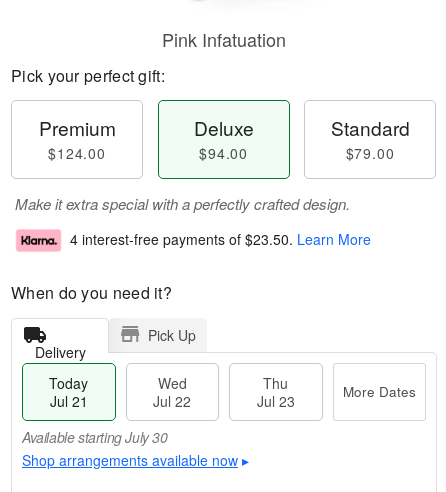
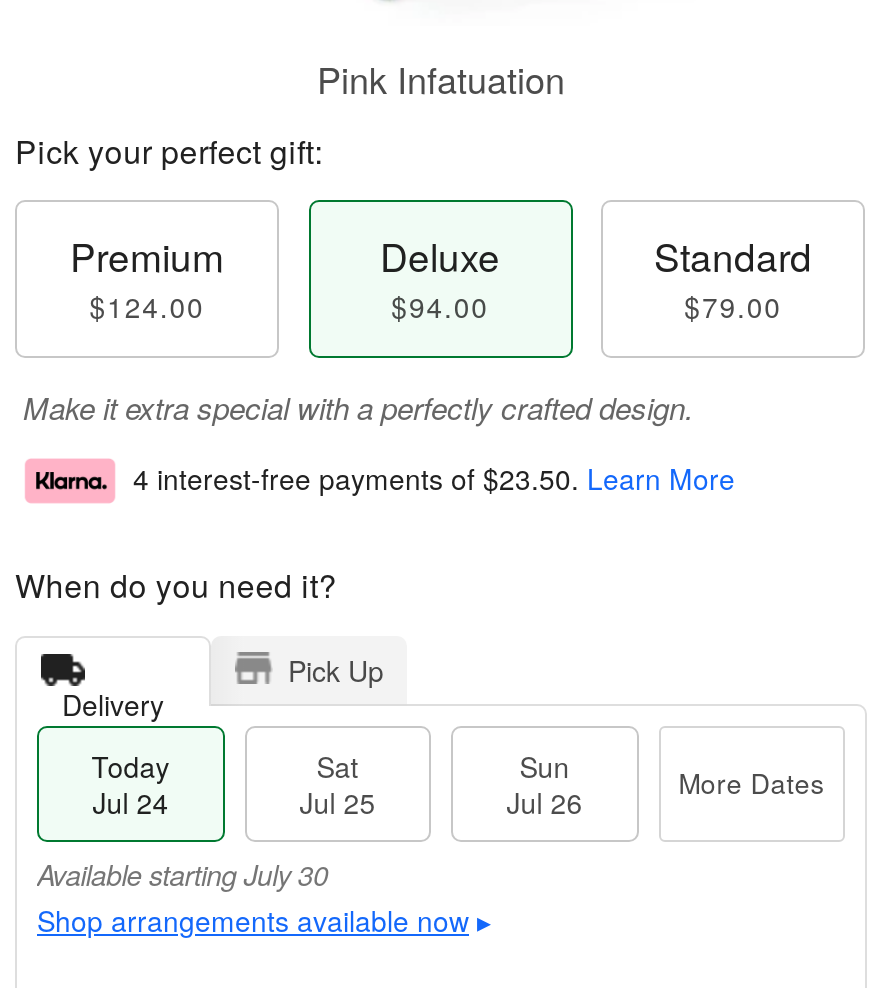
- Wed
- Jul 22
+ Sat
+ Jul 25

- Thu
- Jul 23
+ Sun
+ Jul 26

- Jul 21
+ Jul 24
